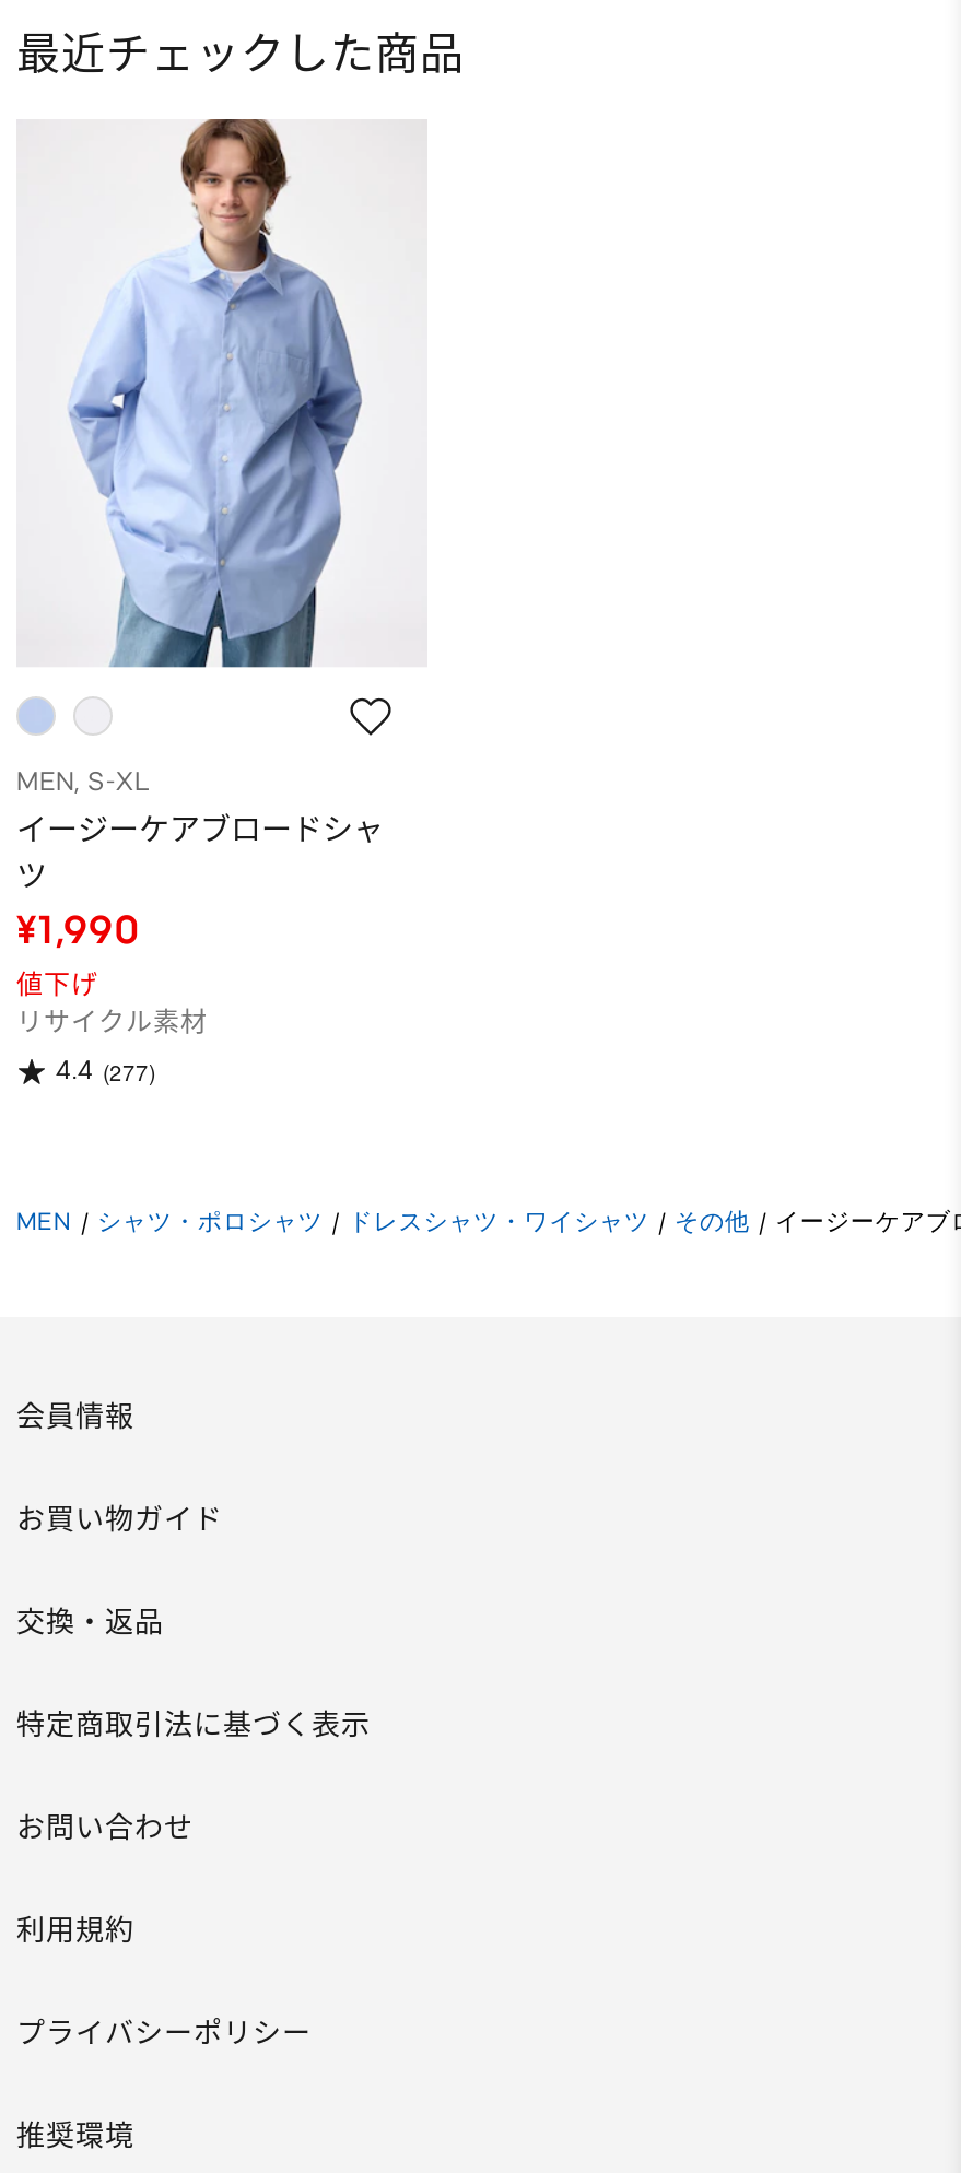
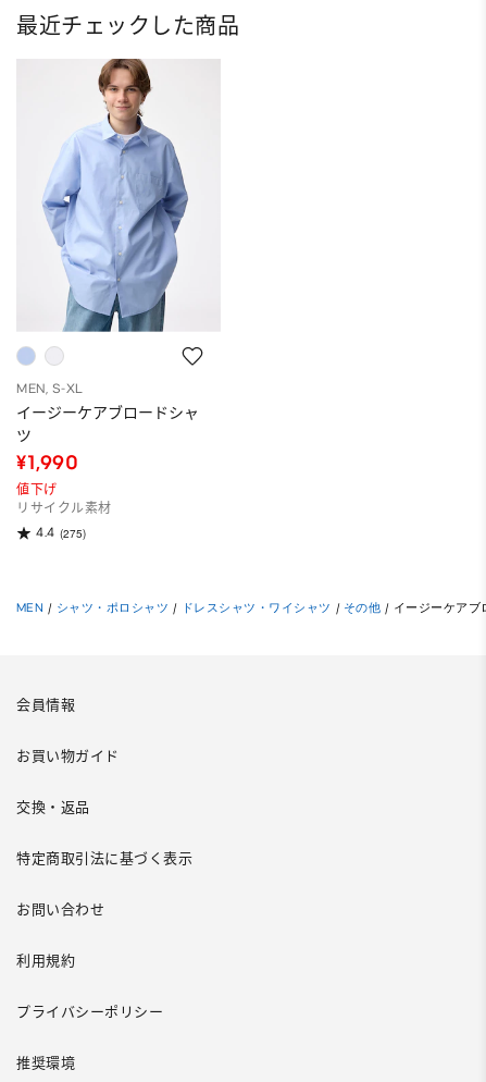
- 4.4 (277)
+ 4.4 (275)
